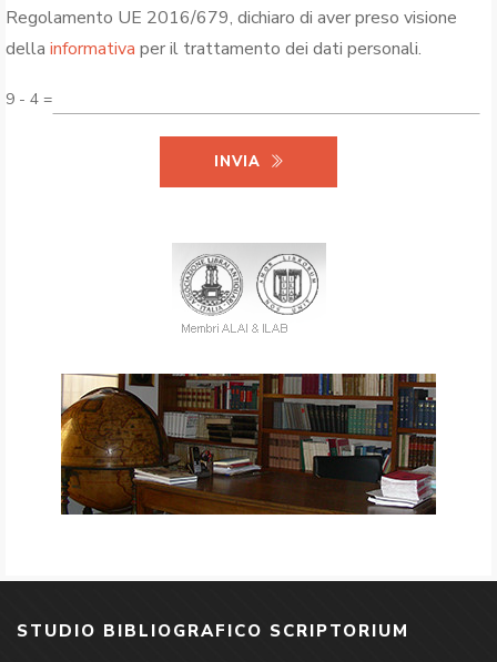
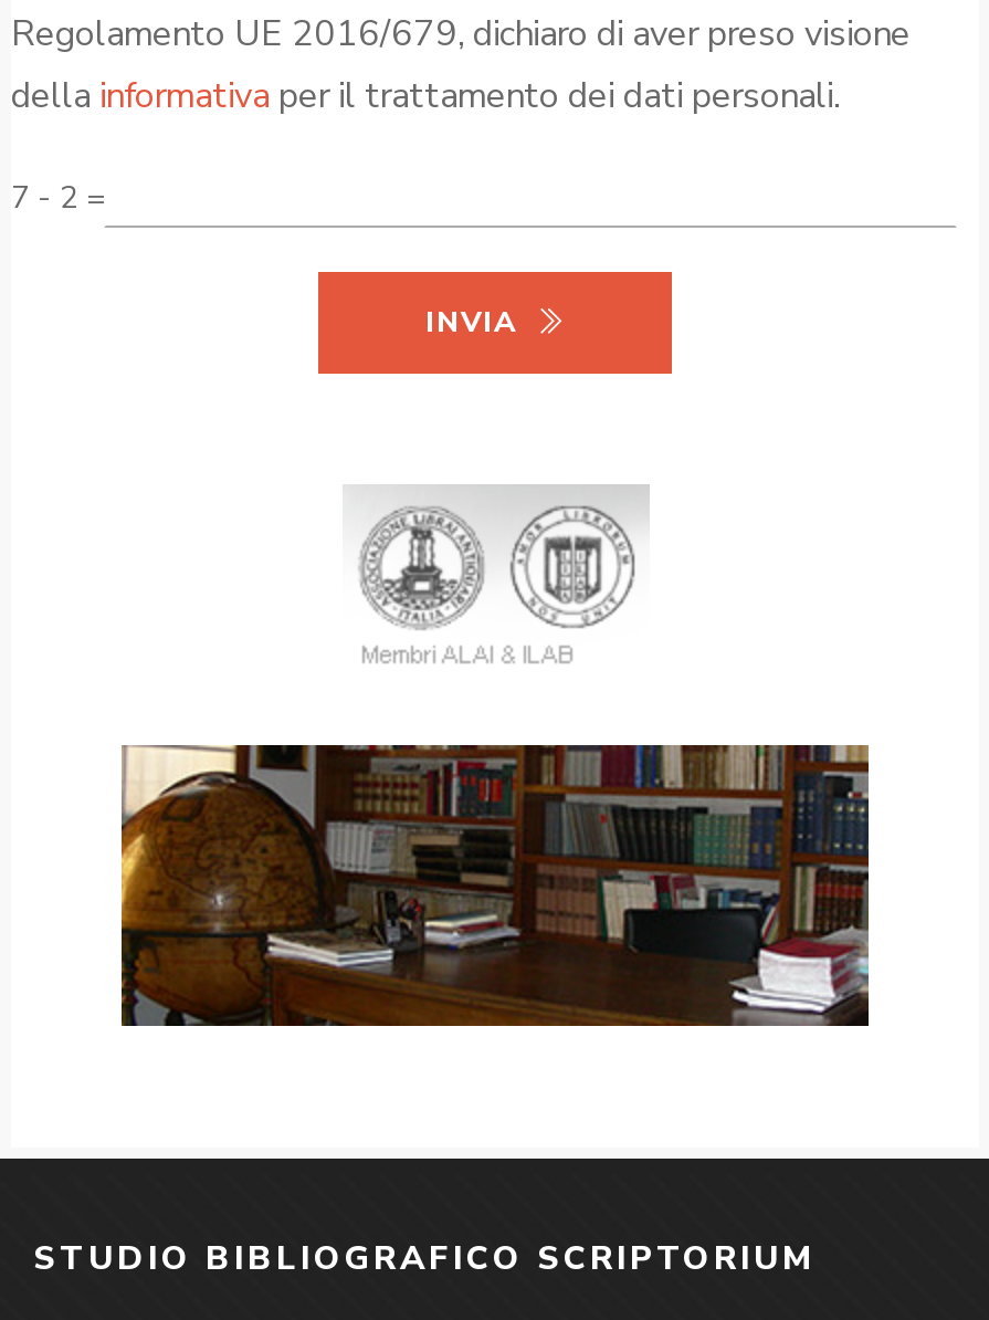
- 9 - 4 =
+ 7 - 2 =
